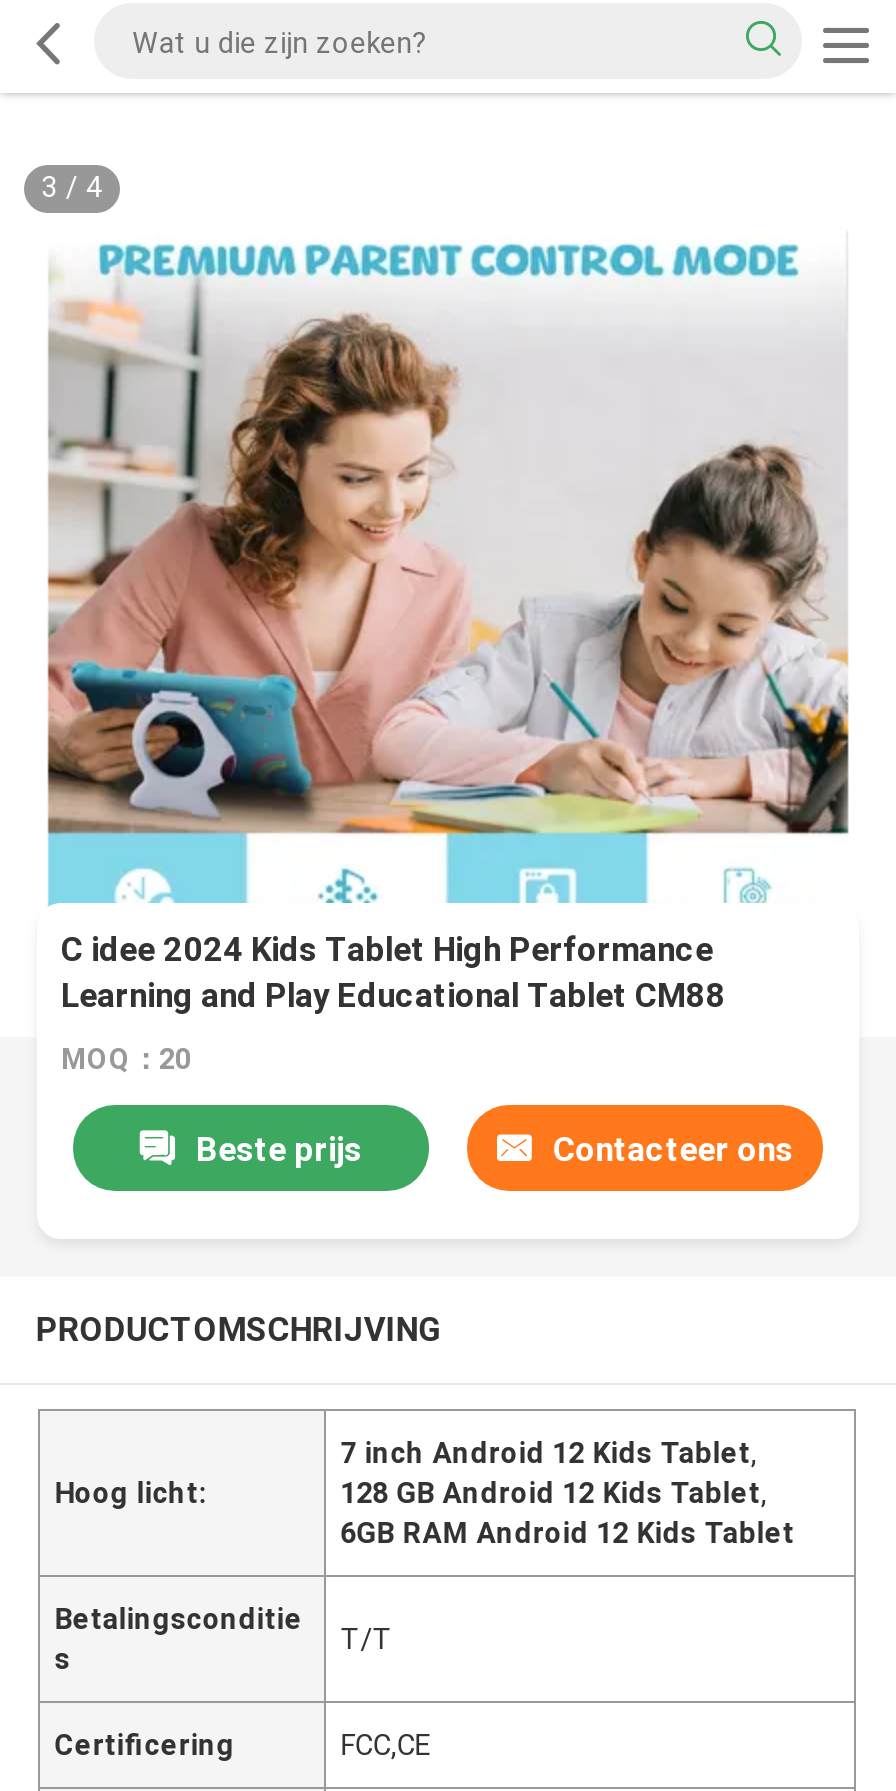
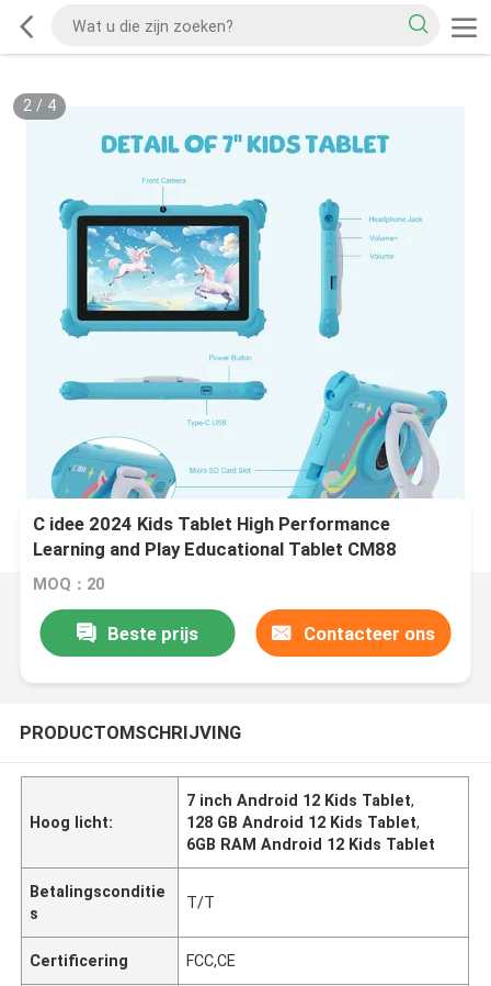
- [image]
+ [image]
